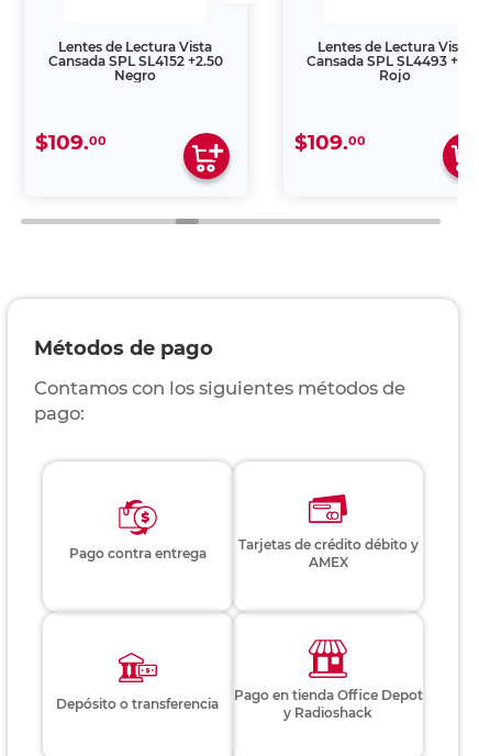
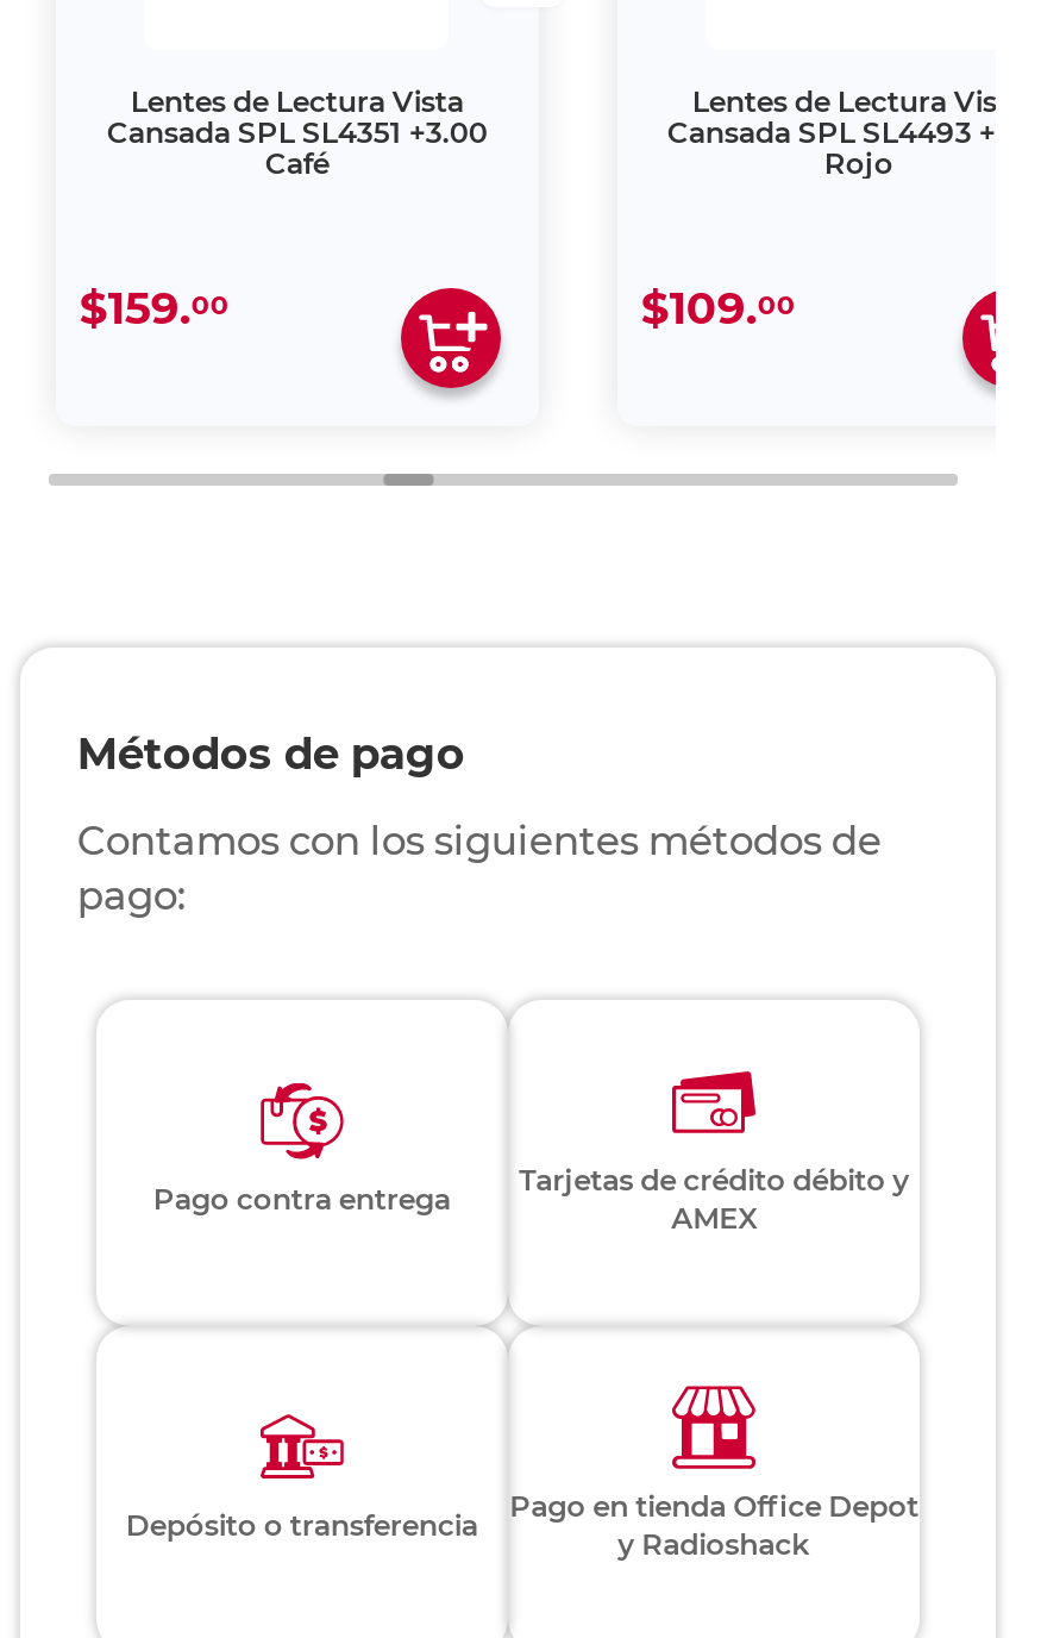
- Cansada SPL SL4152 +2.50
- Negro
+ Cansada SPL SL4351 +3.00
+ Café

- $109.00
+ $159.00
